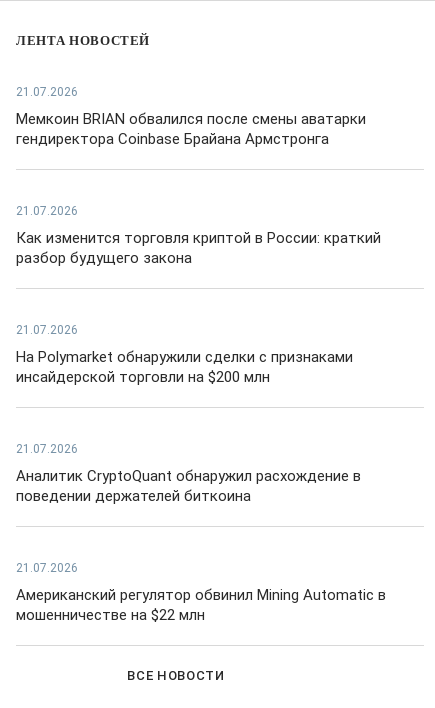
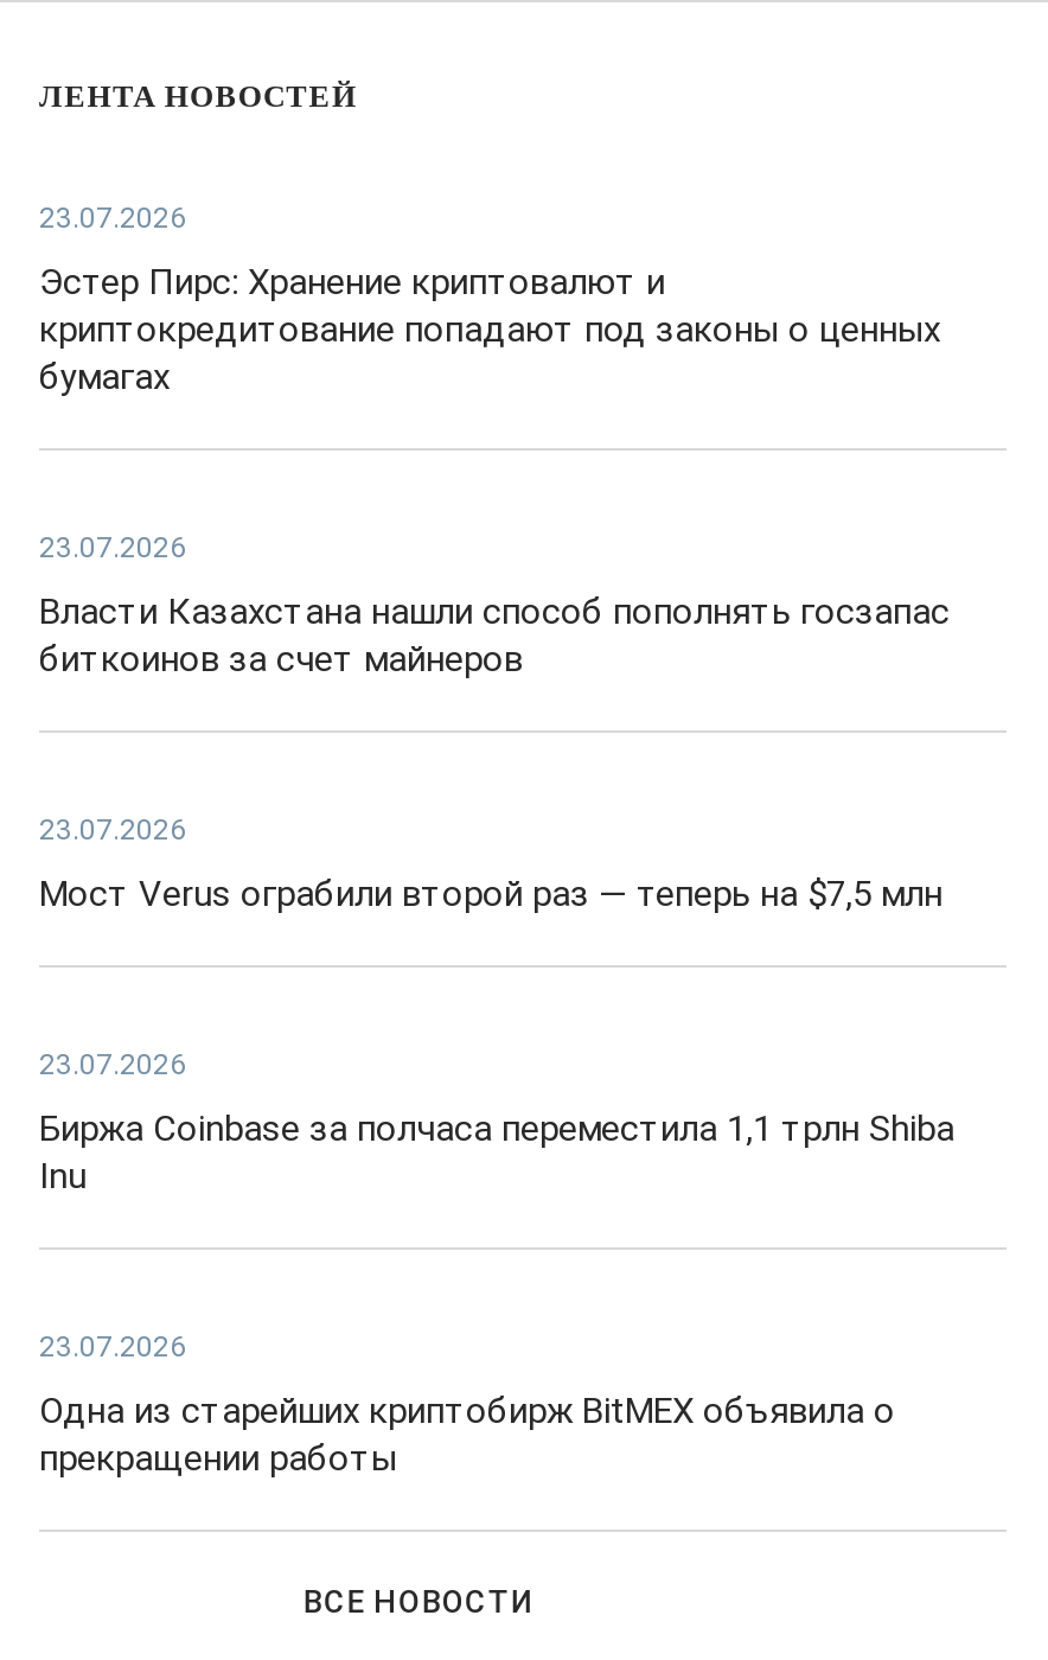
- 21.07.2026
+ 23.07.2026

- Мемкоин BRIAN обвалился после смены аватарки
- гендиректора Coinbase Брайана Армстронга
+ Эстер Пирс: Хранение криптовалют и
+ криптокредитование попадают под законы о ценных
+ бумагах

- 21.07.2026
+ 23.07.2026

- Как изменится торговля криптой в России: краткий
- разбор будущего закона
+ Власти Казахстана нашли способ пополнять госзапас
+ биткоинов за счет майнеров

- 21.07.2026
+ 23.07.2026

- На Polymarket обнаружили сделки с признаками
- инсайдерской торговли на $200 млн
+ Мост Verus ограбили второй раз — теперь на $7,5 млн

- 21.07.2026
+ 23.07.2026

- Аналитик CryptoQuant обнаружил расхождение в
- поведении держателей биткоина
+ Биржа Coinbase за полчаса переместила 1,1 трлн Shiba
+ Inu

- 21.07.2026
+ 23.07.2026

- Американский регулятор обвинил Mining Automatic в
- мошенничестве на $22 млн
+ Одна из старейших криптобирж BitMEX объявила о
+ прекращении работы
